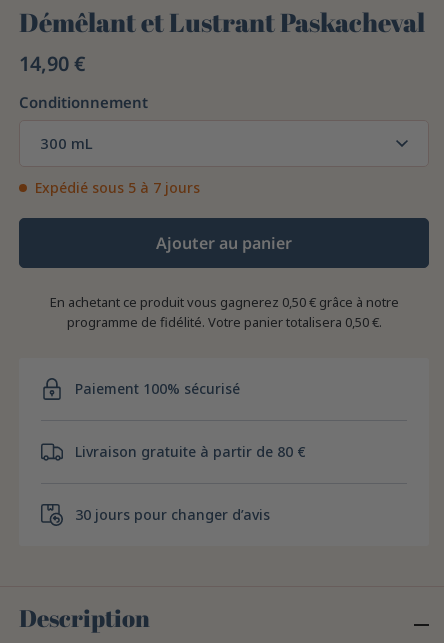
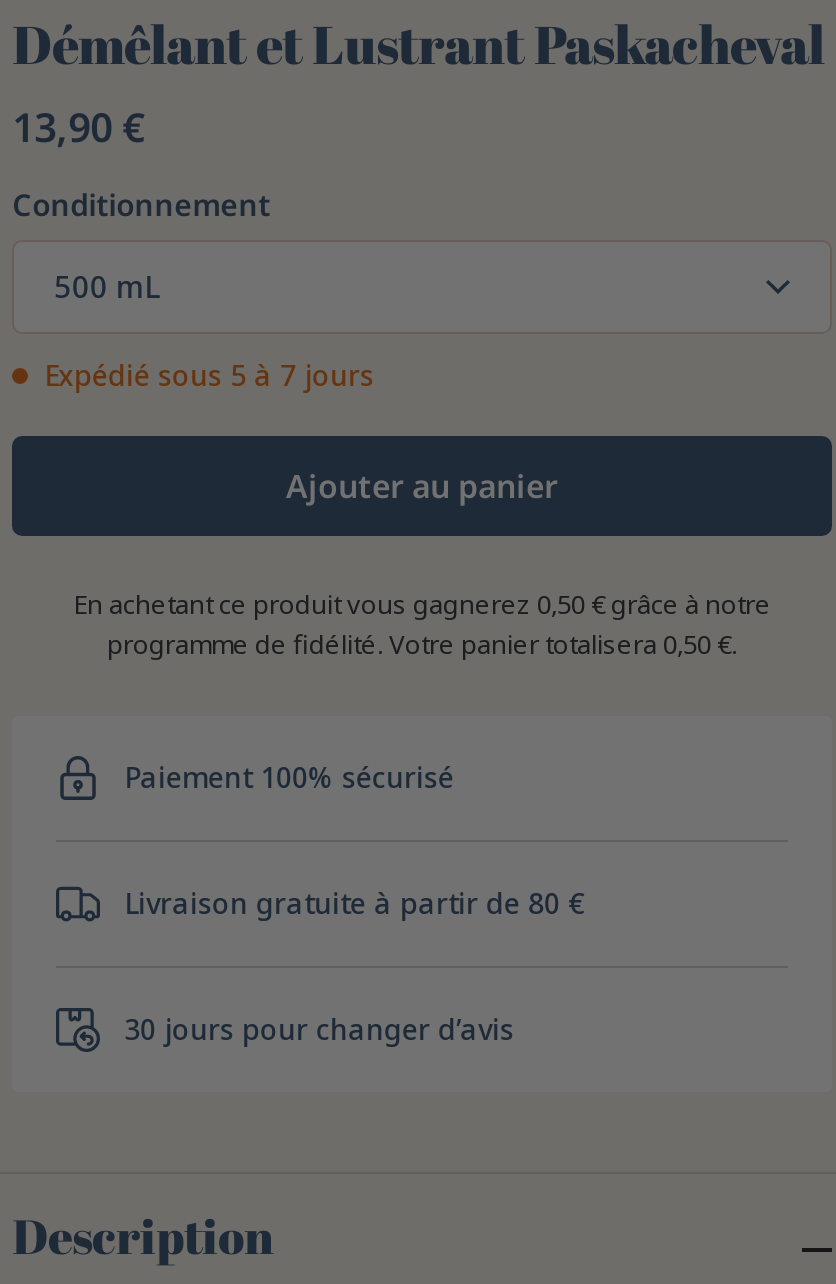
- 14,90 €
+ 13,90 €

- 300 mL
+ 500 mL
